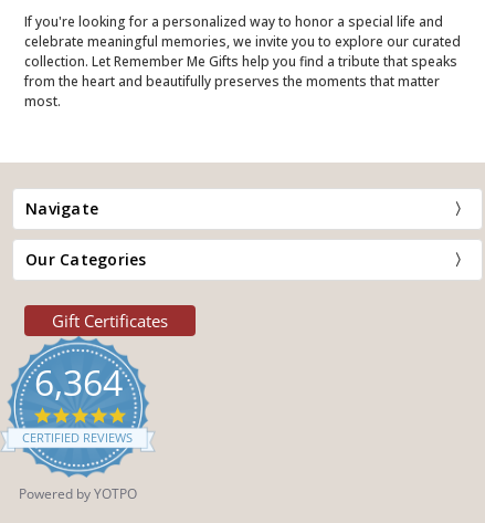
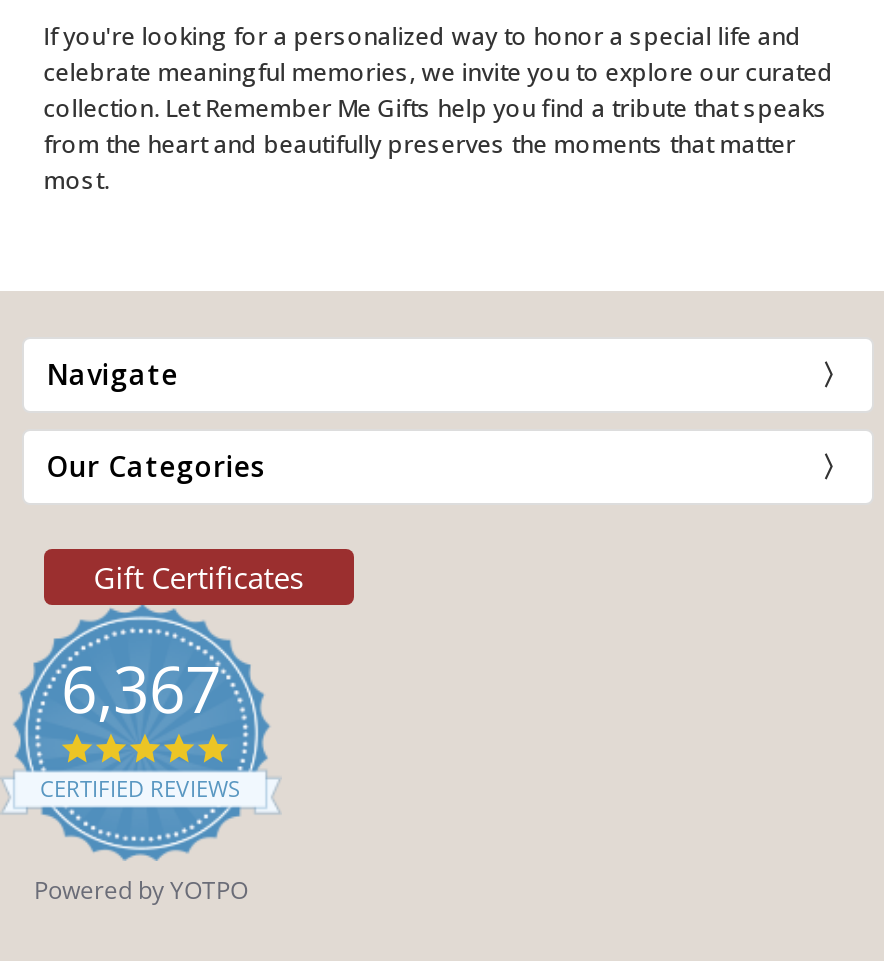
- 6,364
+ 6,367
